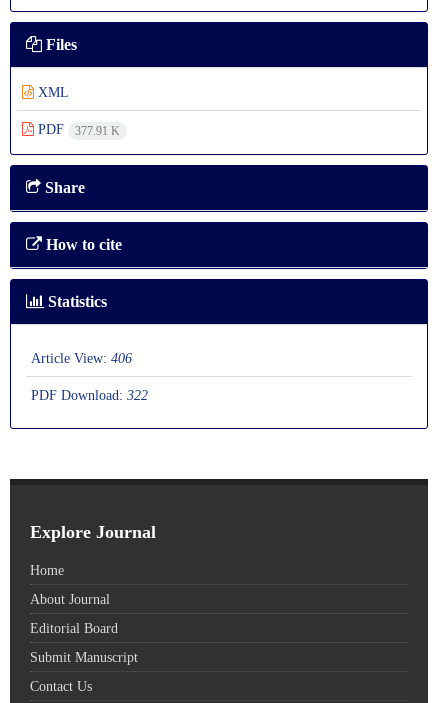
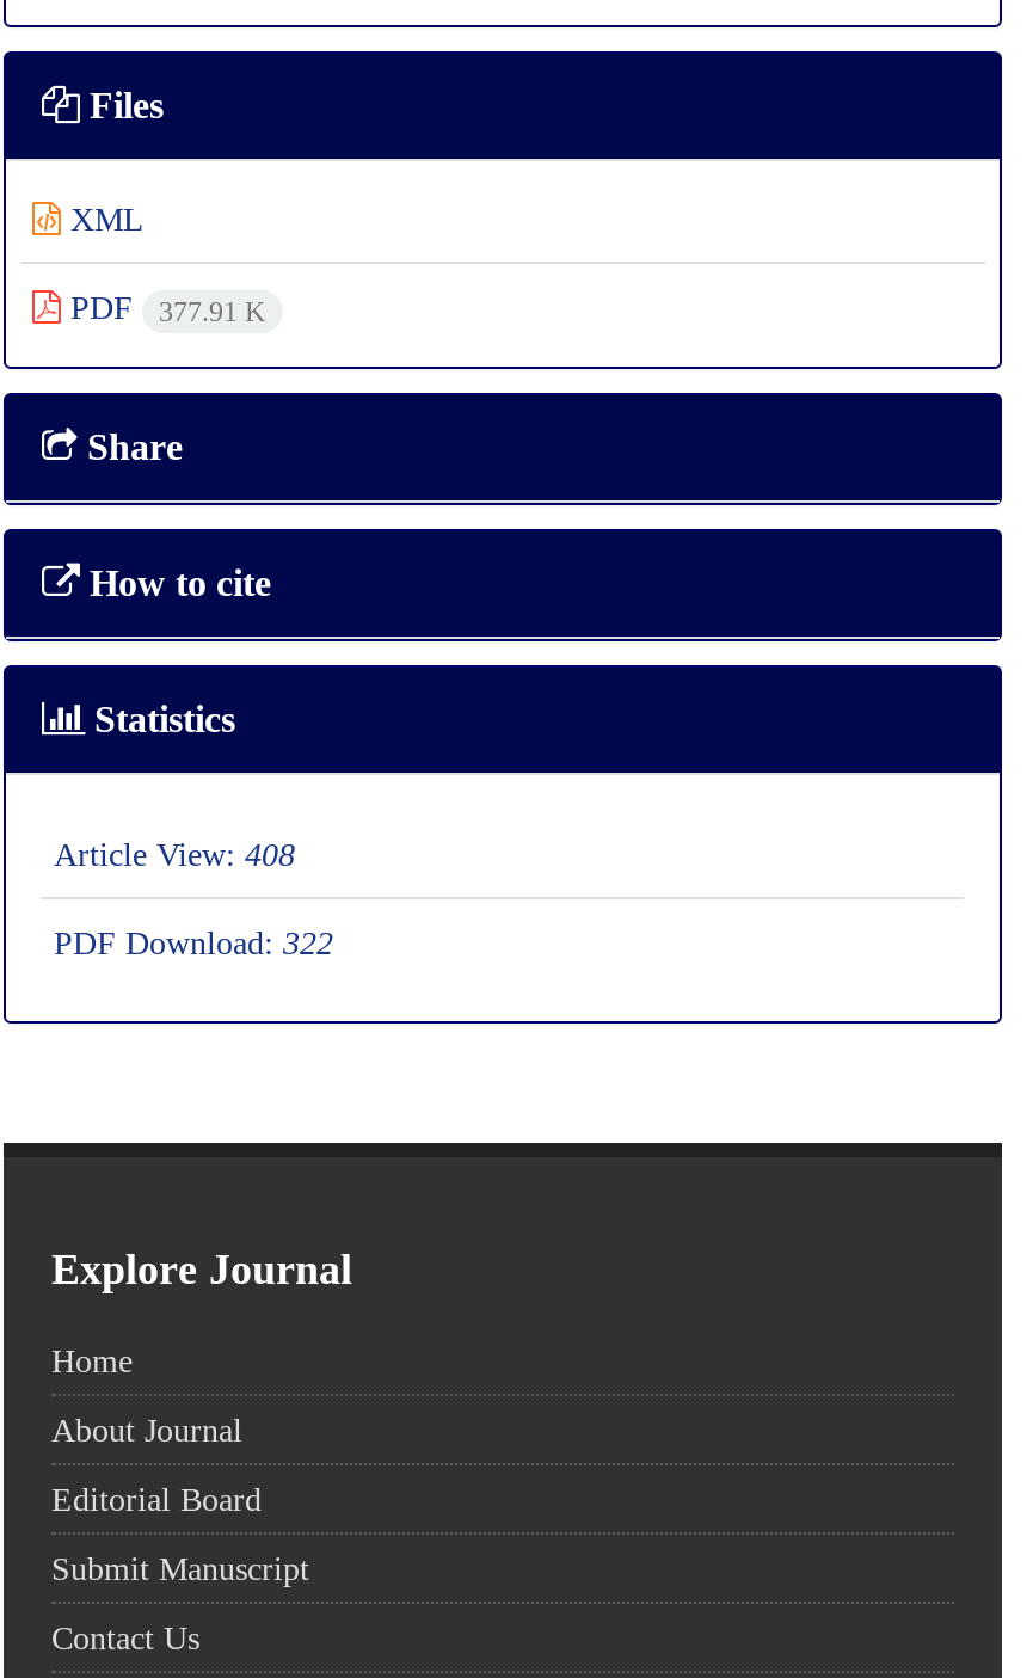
- Article View: 406
+ Article View: 408
